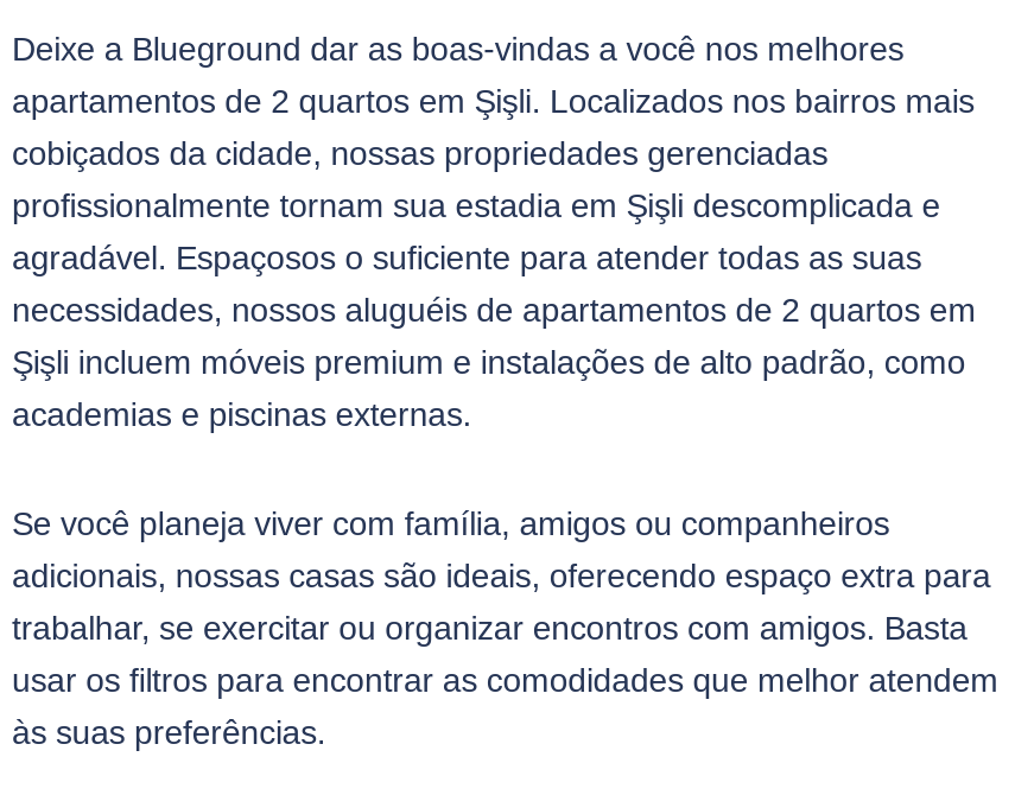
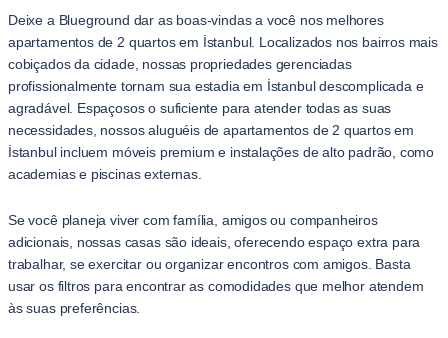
- apartamentos de 2 quartos em Şişli. Localizados nos bairros mais
+ apartamentos de 2 quartos em İstanbul. Localizados nos bairros mais

- profissionalmente tornam sua estadia em Şişli descomplicada e
+ profissionalmente tornam sua estadia em İstanbul descomplicada e

- Şişli incluem móveis premium e instalações de alto padrão, como
+ İstanbul incluem móveis premium e instalações de alto padrão, como
